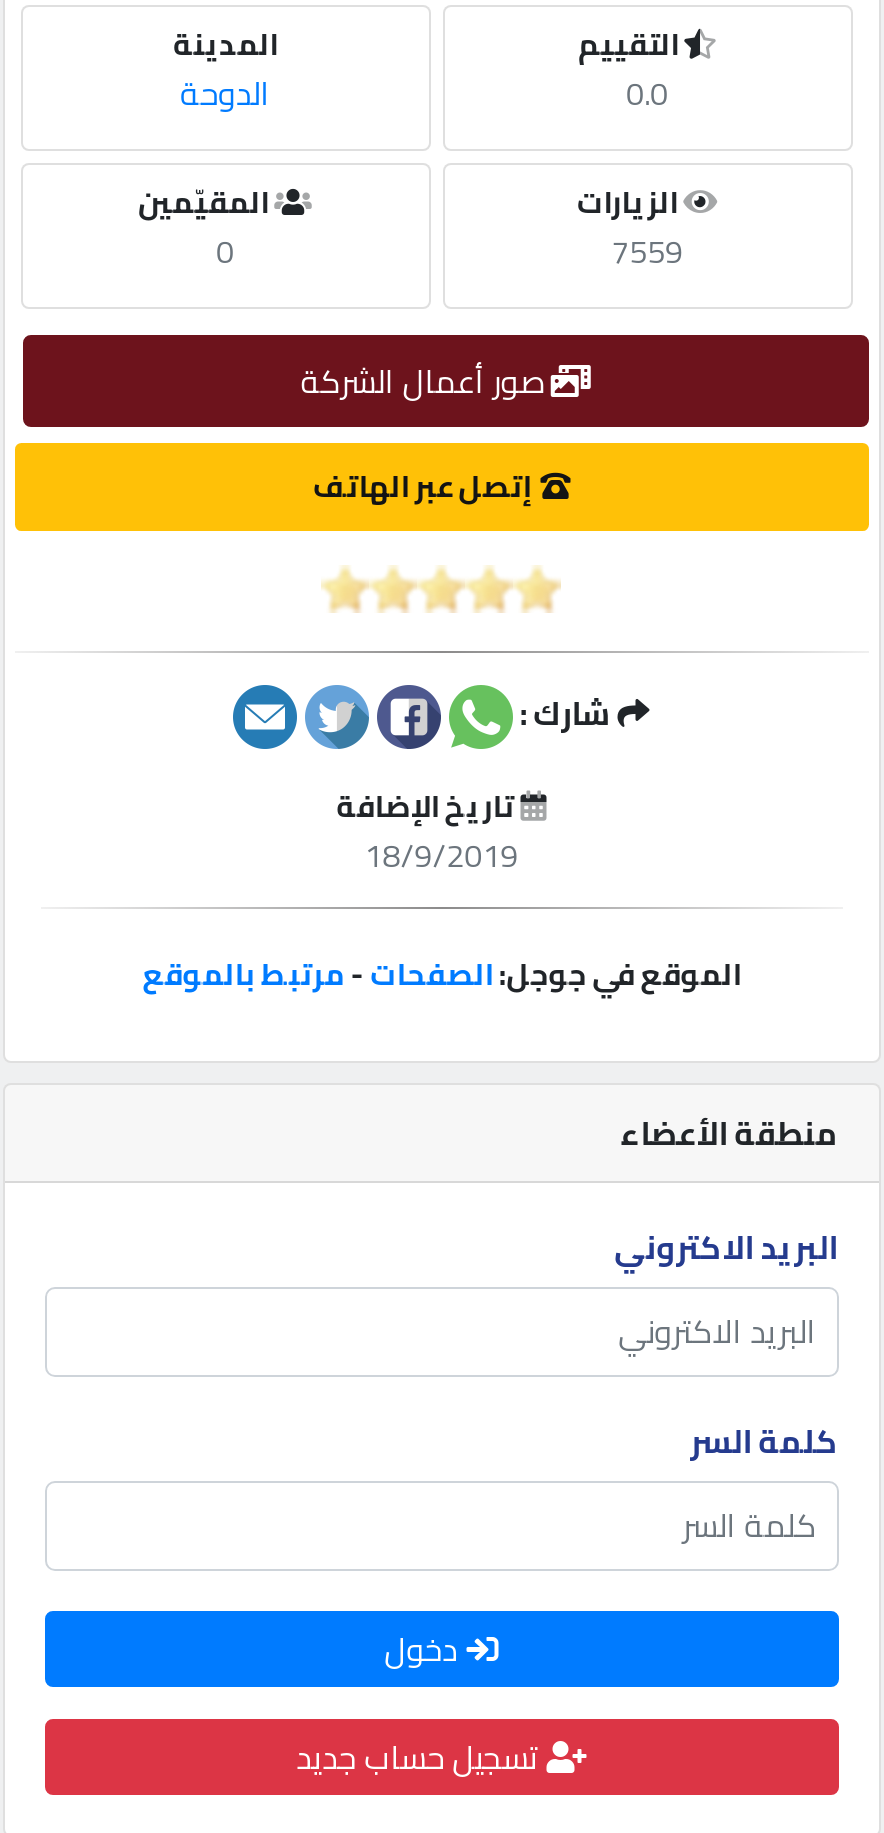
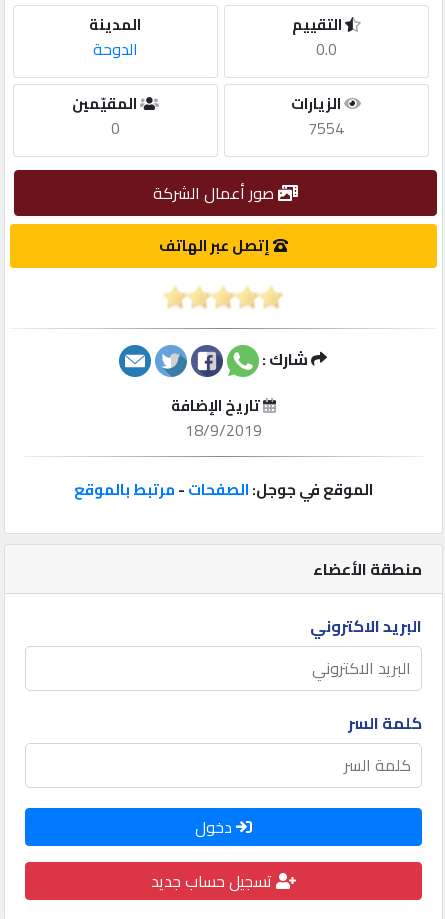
- 7559
+ 7554
